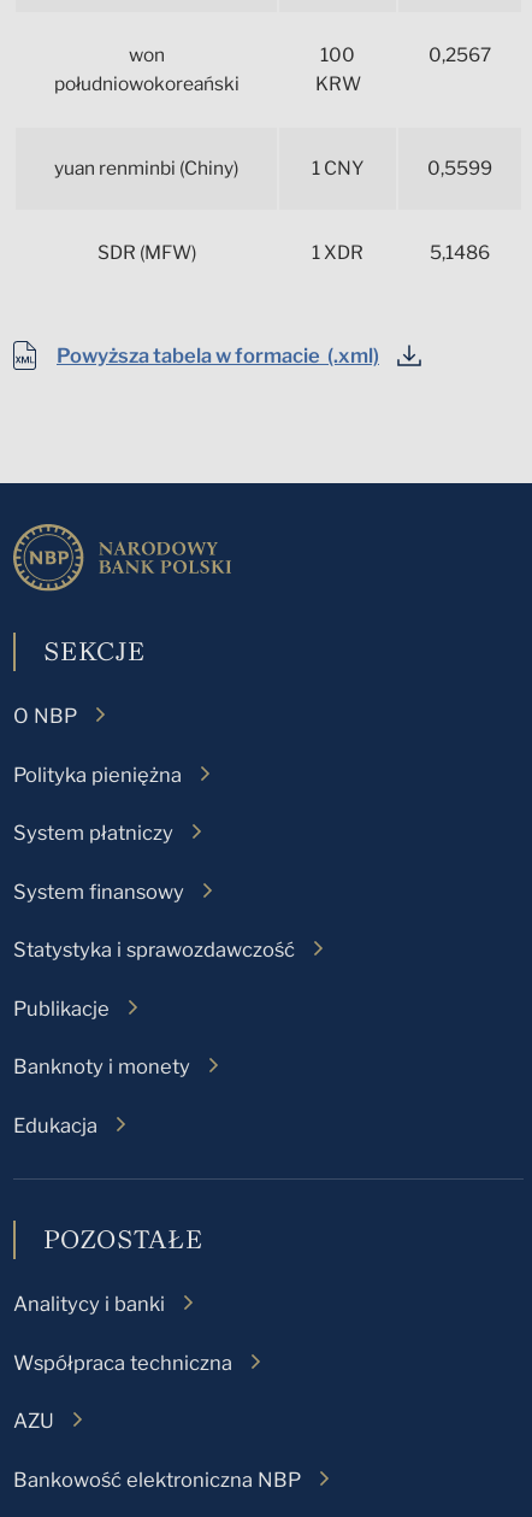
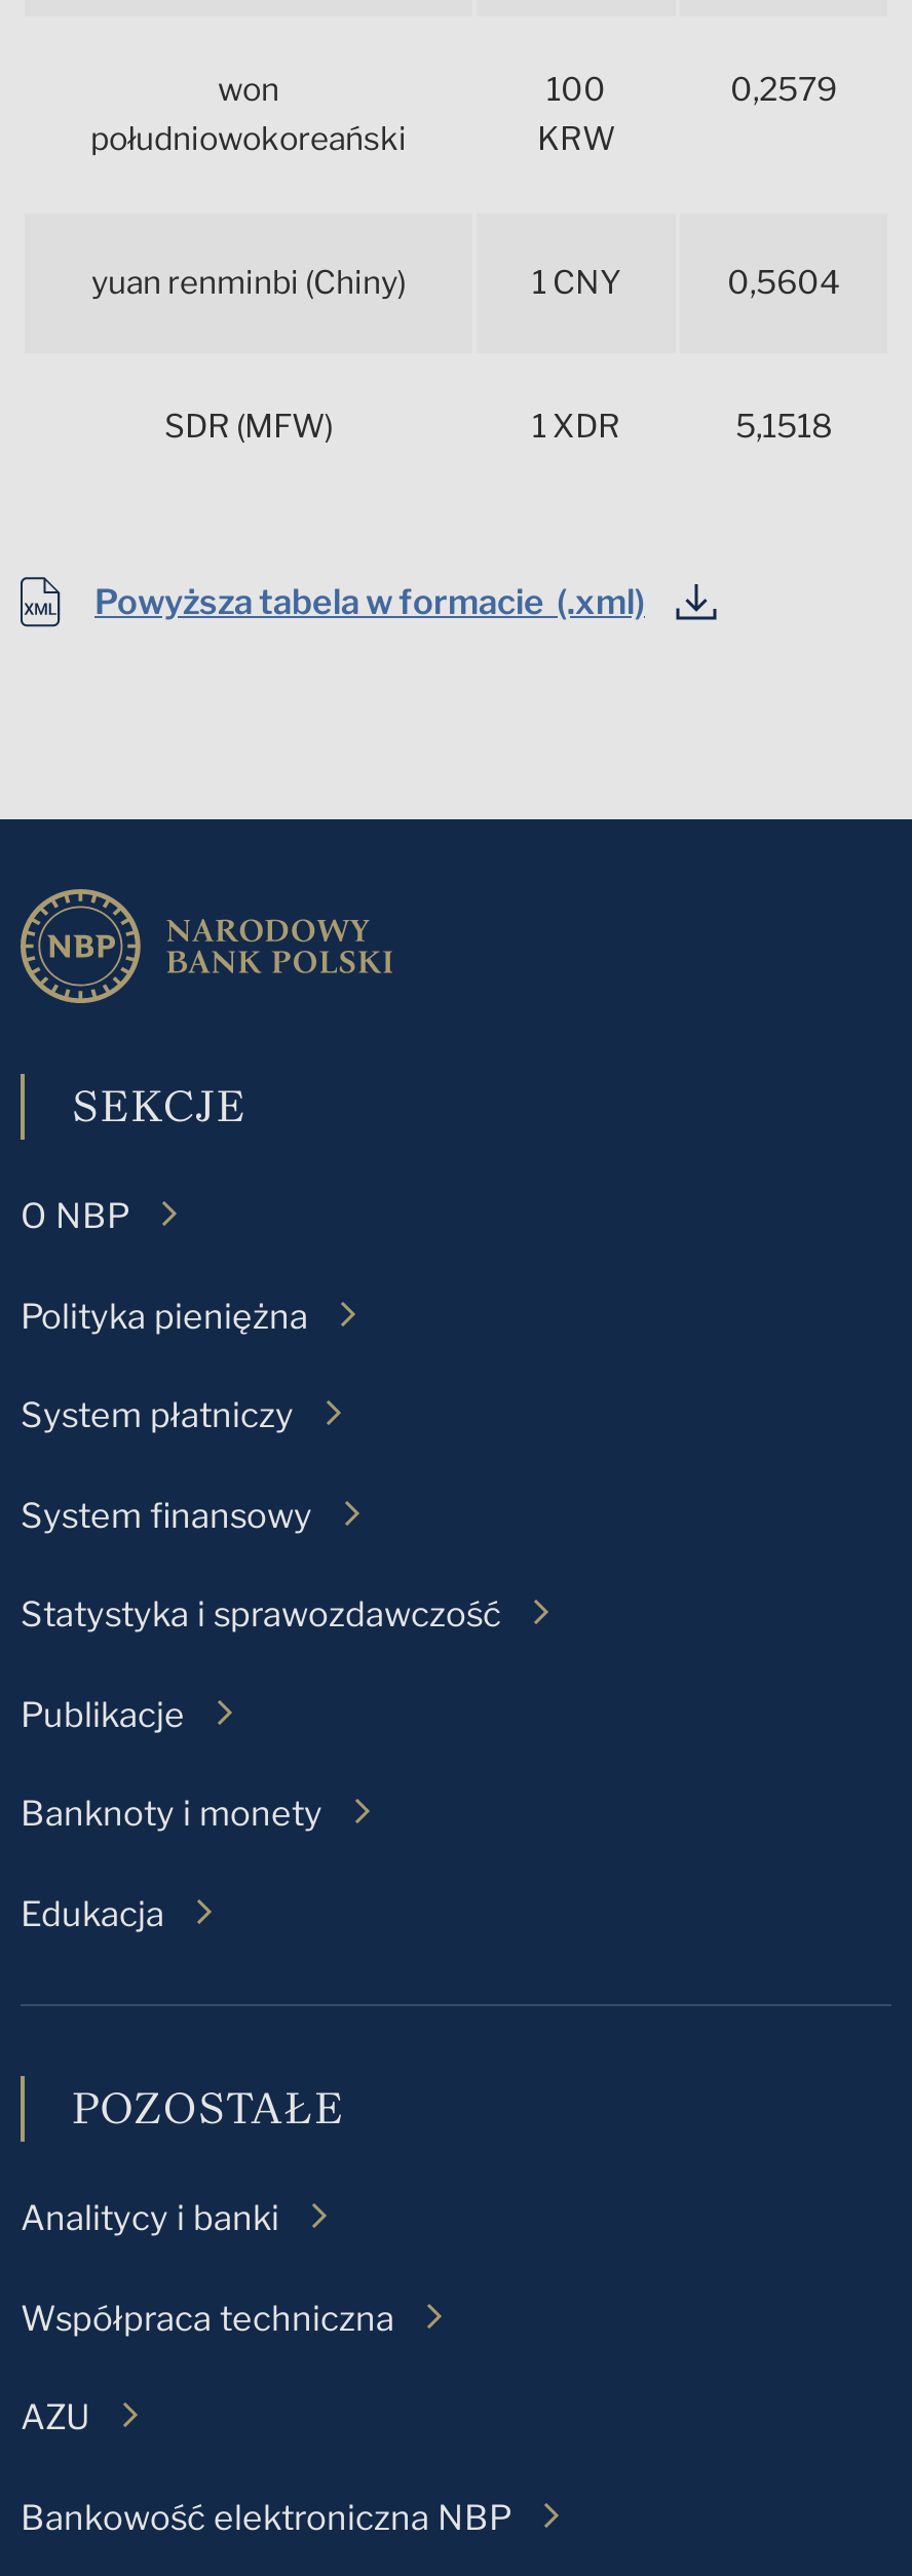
- 0,2567
+ 0,2579

- 0,5599
+ 0,5604

- 5,1486
+ 5,1518
